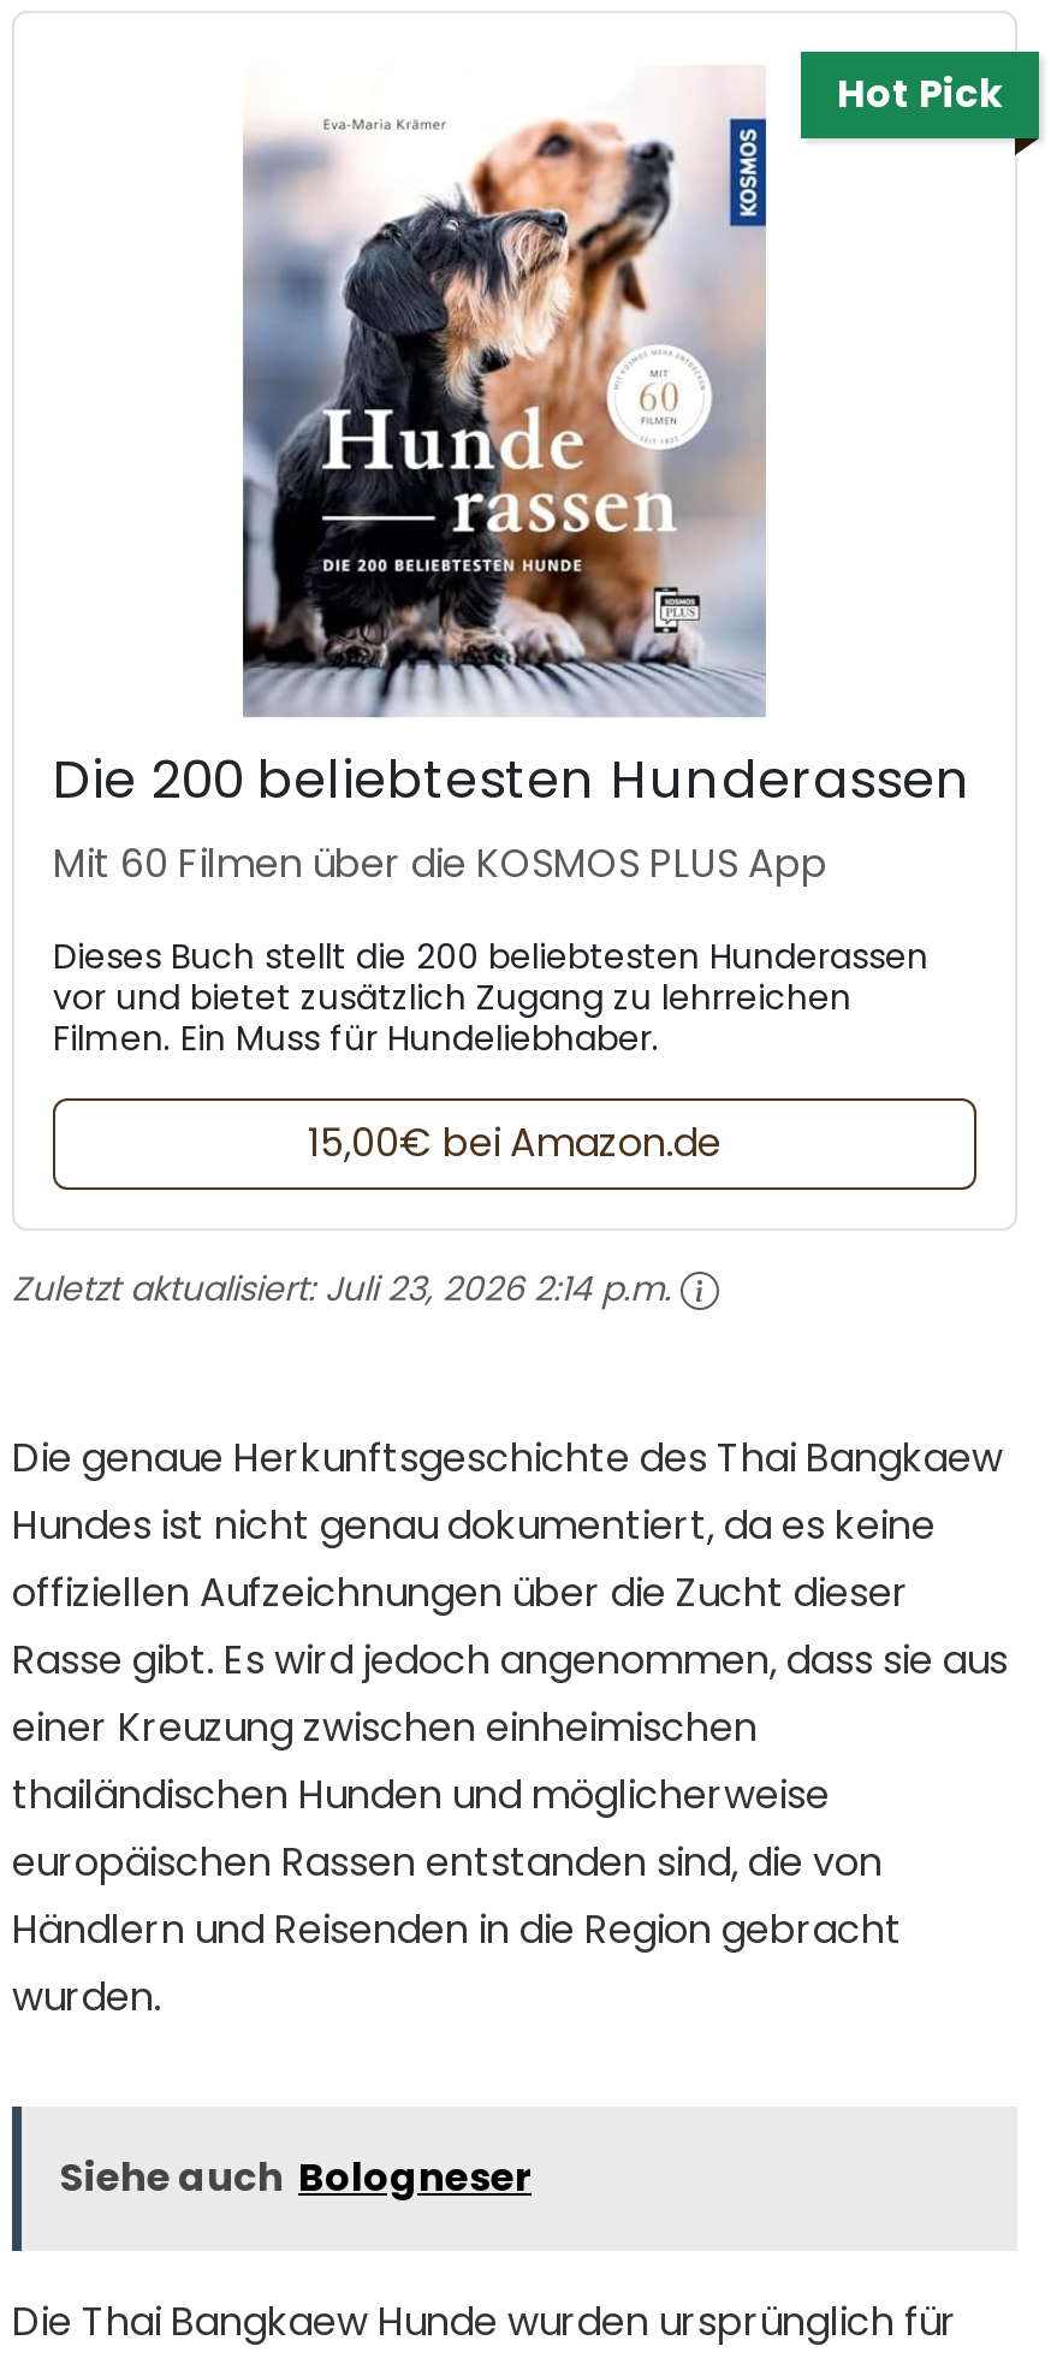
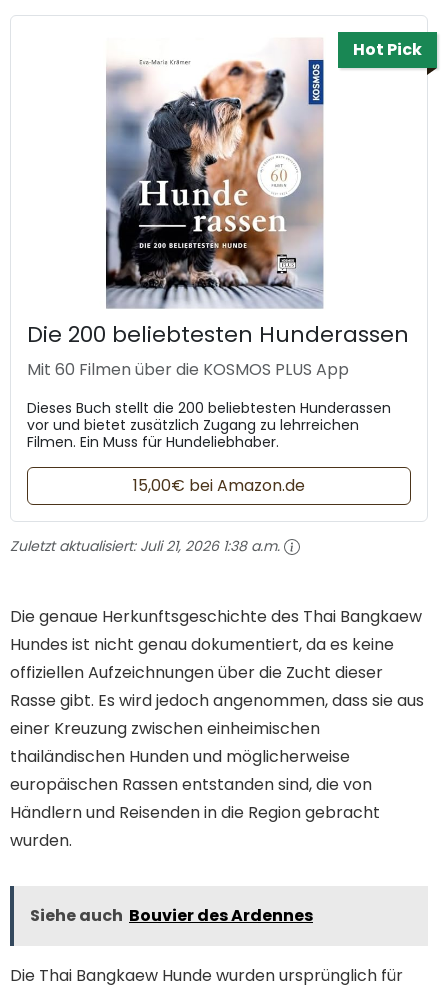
- Zuletzt aktualisiert: Juli 23, 2026 2:14 p.m.
+ Zuletzt aktualisiert: Juli 21, 2026 1:38 a.m.

- Siehe auch Bologneser
+ Siehe auch Bouvier des Ardennes
